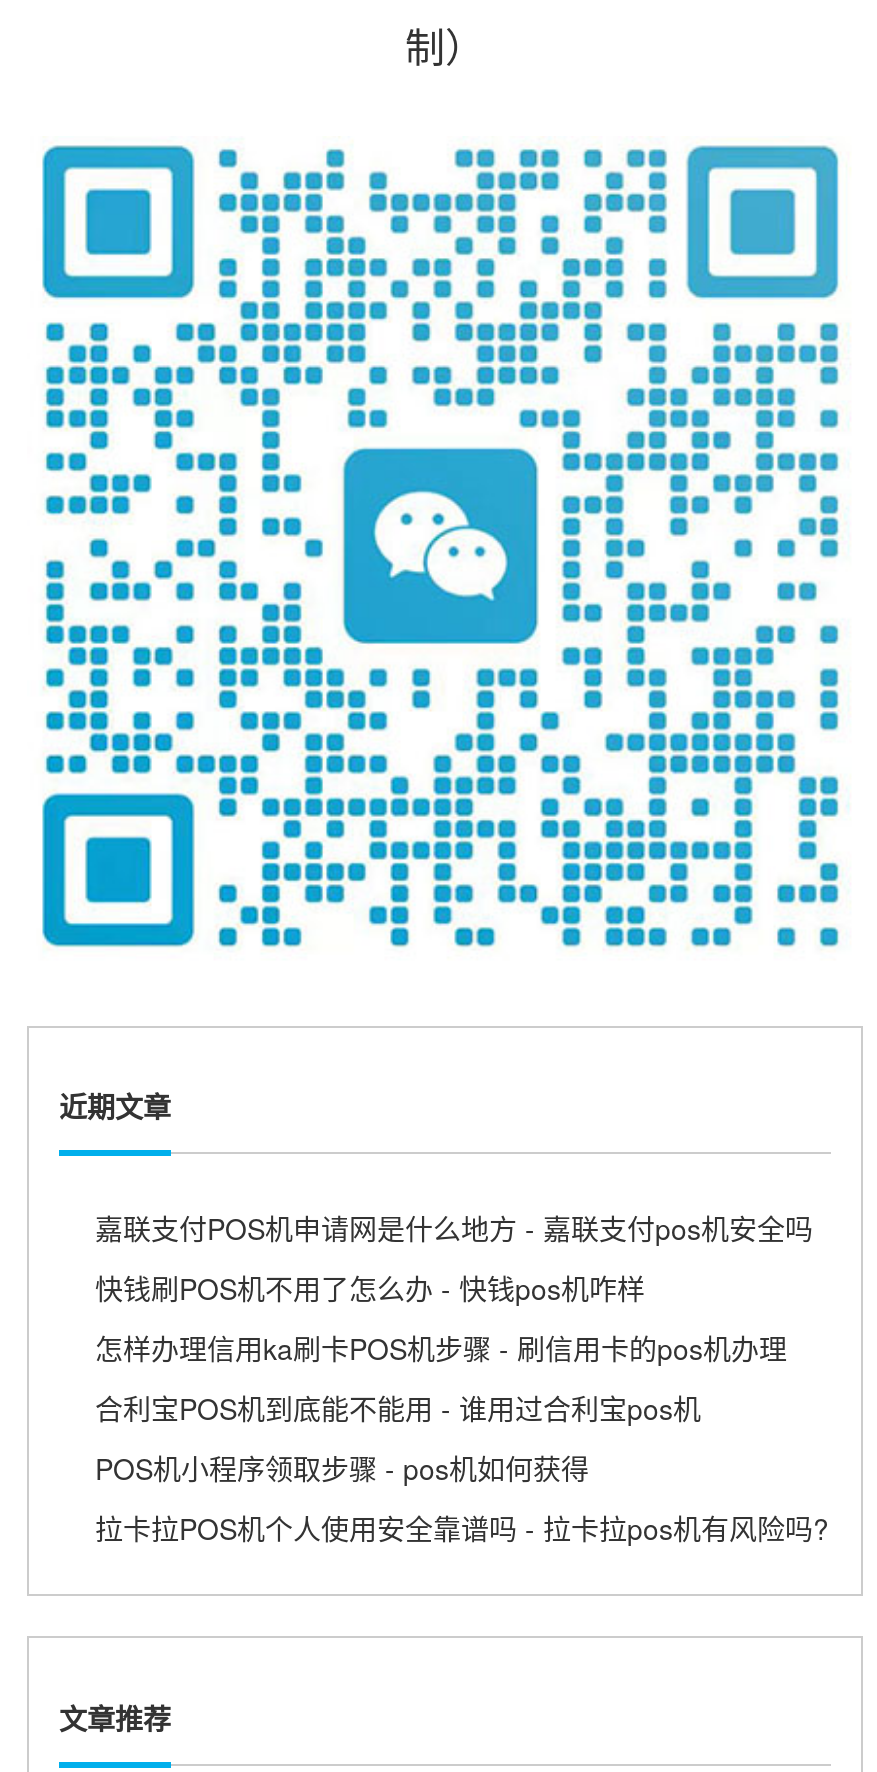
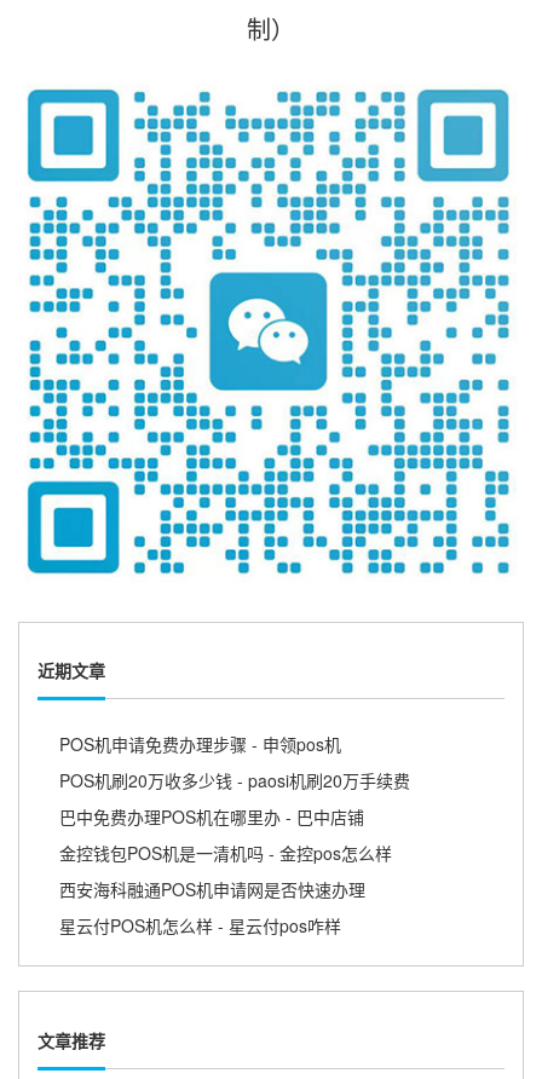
- 嘉联支付POS机申请网是什么地方 - 嘉联支付pos机安全吗
+ POS机申请免费办理步骤 - 申领pos机

- 快钱刷POS机不用了怎么办 - 快钱pos机咋样
+ POS机刷20万收多少钱 - paosi机刷20万手续费

- 怎样办理信用ka刷卡POS机步骤 - 刷信用卡的pos机办理
+ 巴中免费办理POS机在哪里办 - 巴中店铺

- 合利宝POS机到底能不能用 - 谁用过合利宝pos机
+ 金控钱包POS机是一清机吗 - 金控pos怎么样

- POS机小程序领取步骤 - pos机如何获得
+ 西安海科融通POS机申请网是否快速办理

- 拉卡拉POS机个人使用安全靠谱吗 - 拉卡拉pos机有风险吗?
+ 星云付POS机怎么样 - 星云付pos咋样
